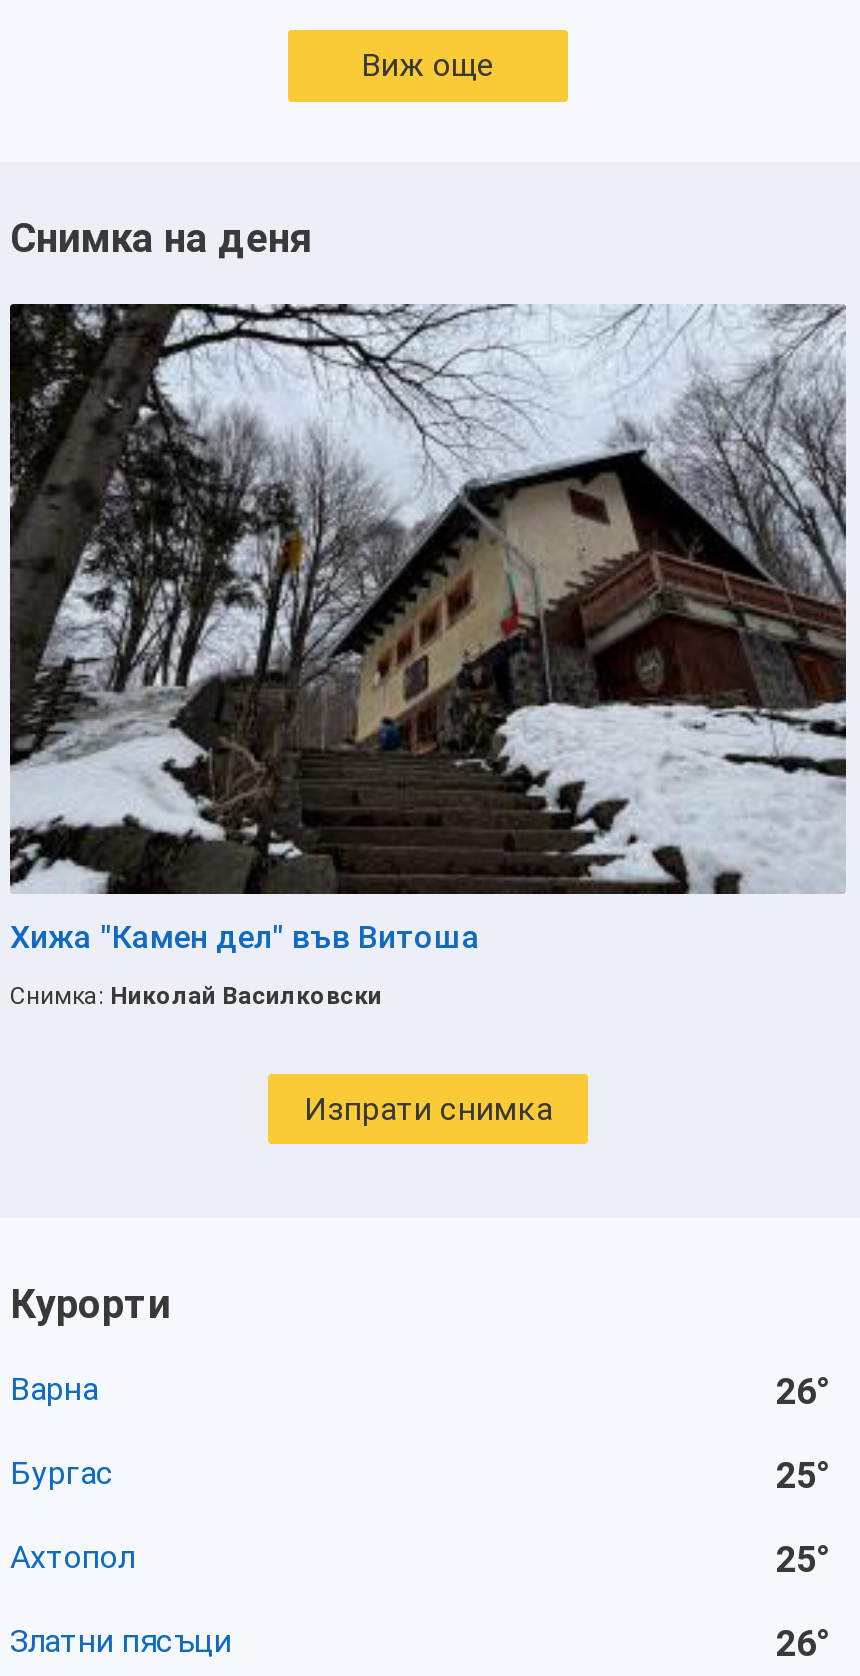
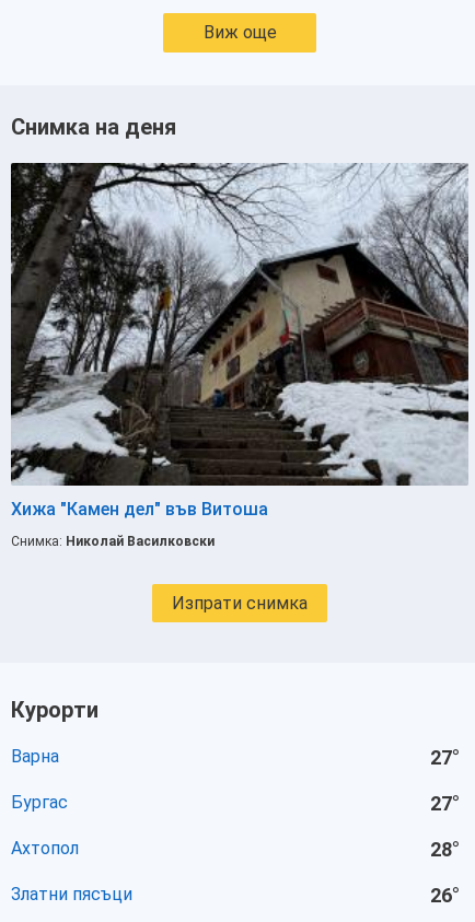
- 26°
+ 27°

- 25°
+ 27°

- 25°
+ 28°
